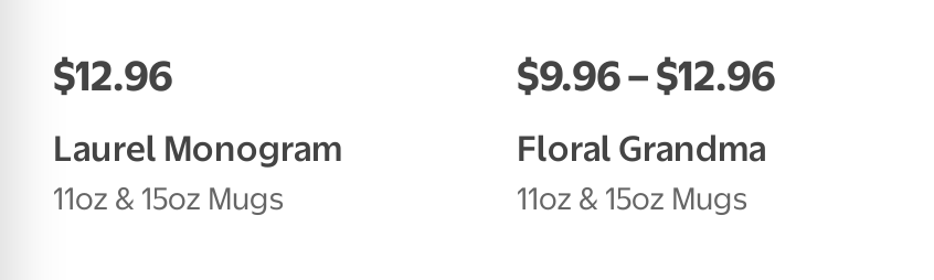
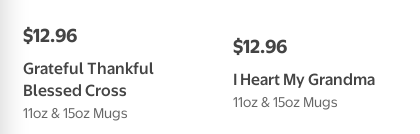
- $9.96– $12.96
+ $12.96

- Laurel Monogram
+ Grateful Thankful
+ Blessed Cross

- Floral Grandma
+ I Heart My Grandma
